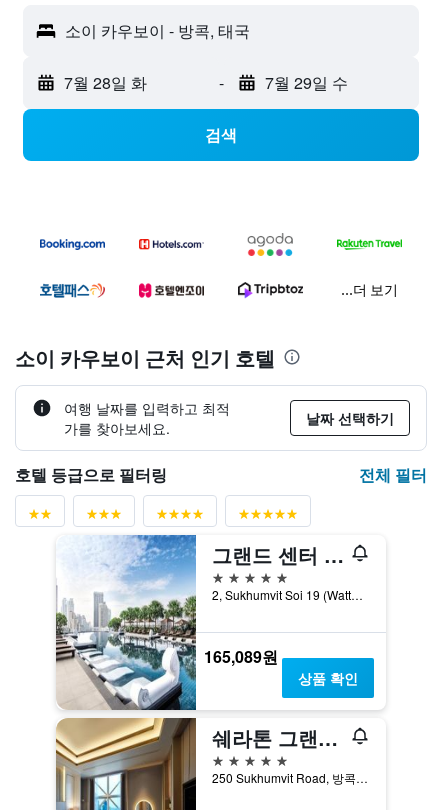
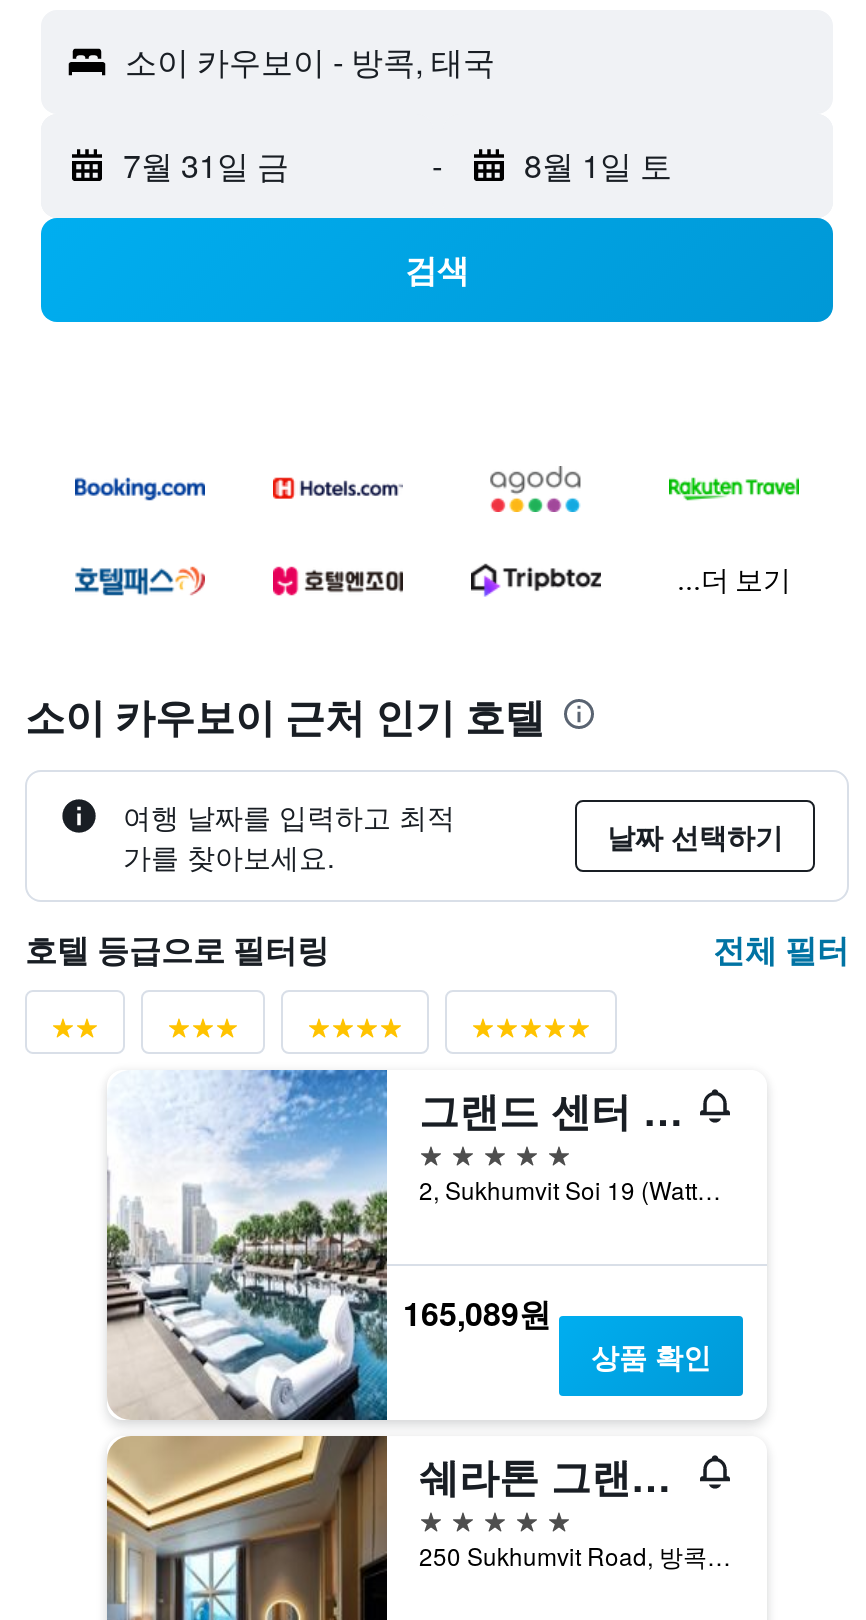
- 7월 28일 화
+ 7월 31일 금

- 7월 29일 수
+ 8월 1일 토
